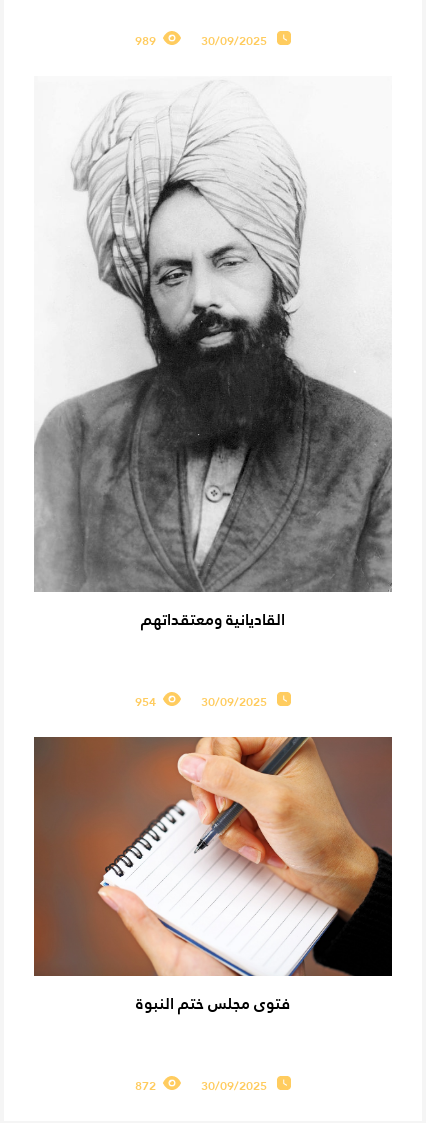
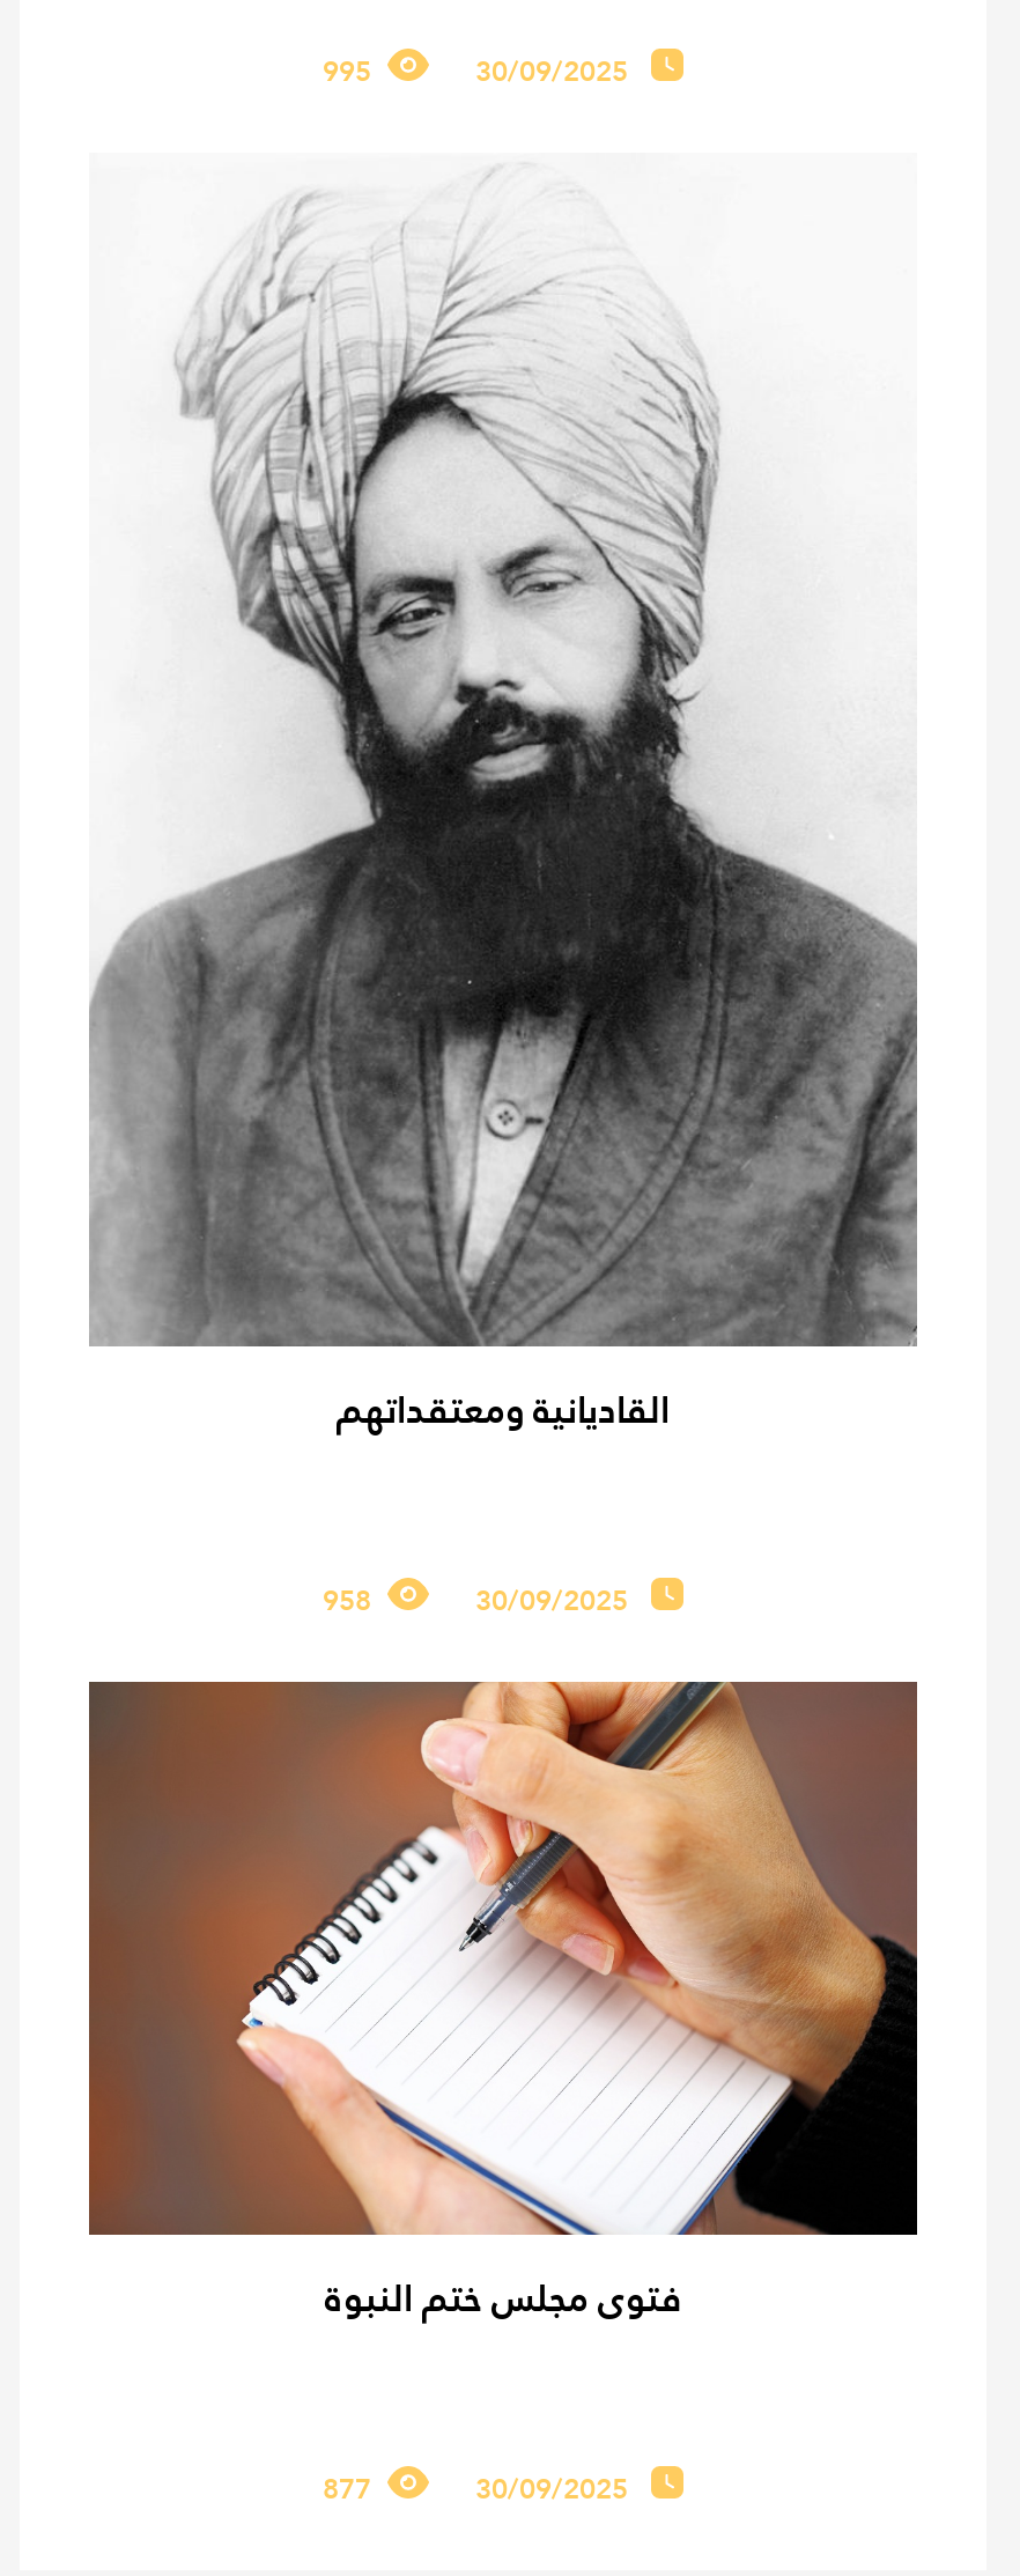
- 989
+ 995

- 954
+ 958

- 872
+ 877
